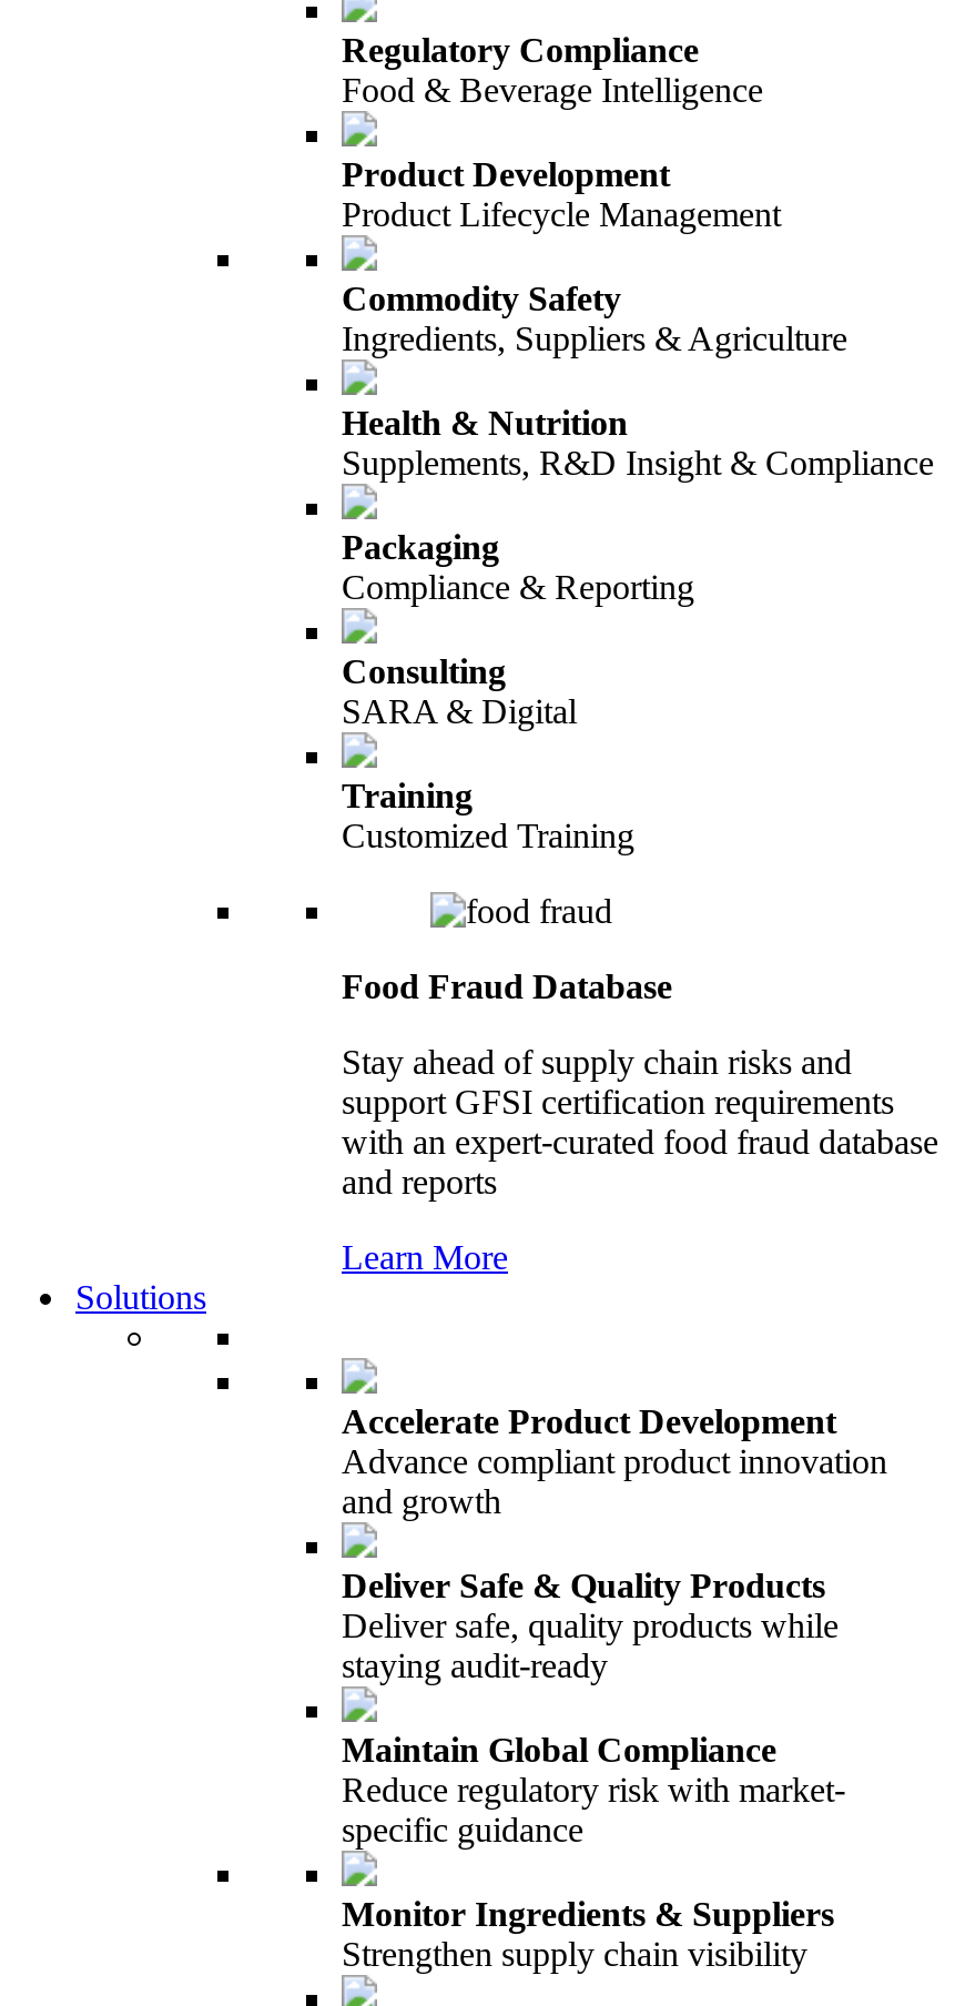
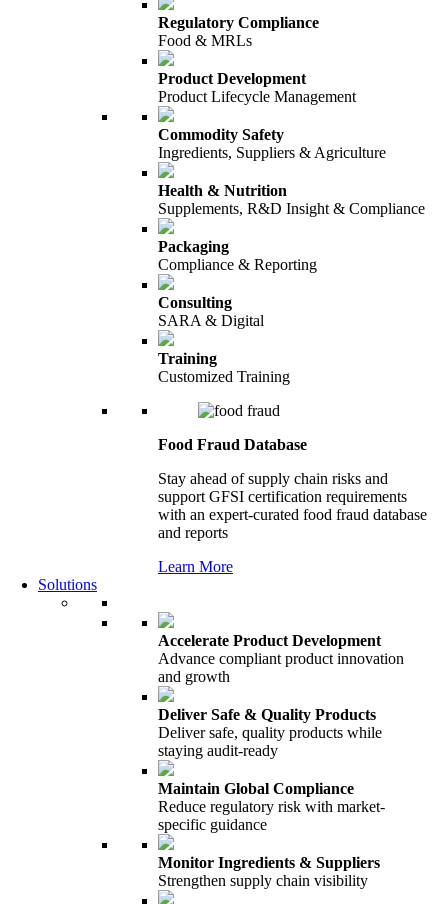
- Food & Beverage Intelligence
+ Food & MRLs
